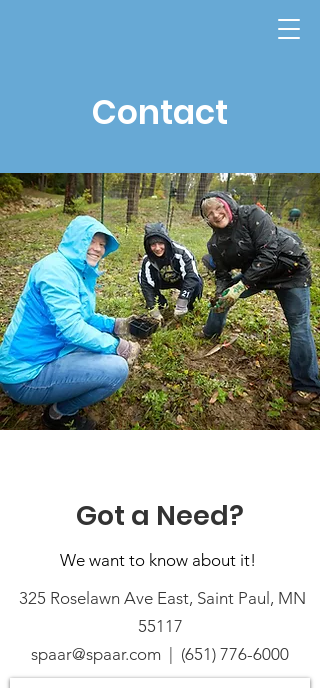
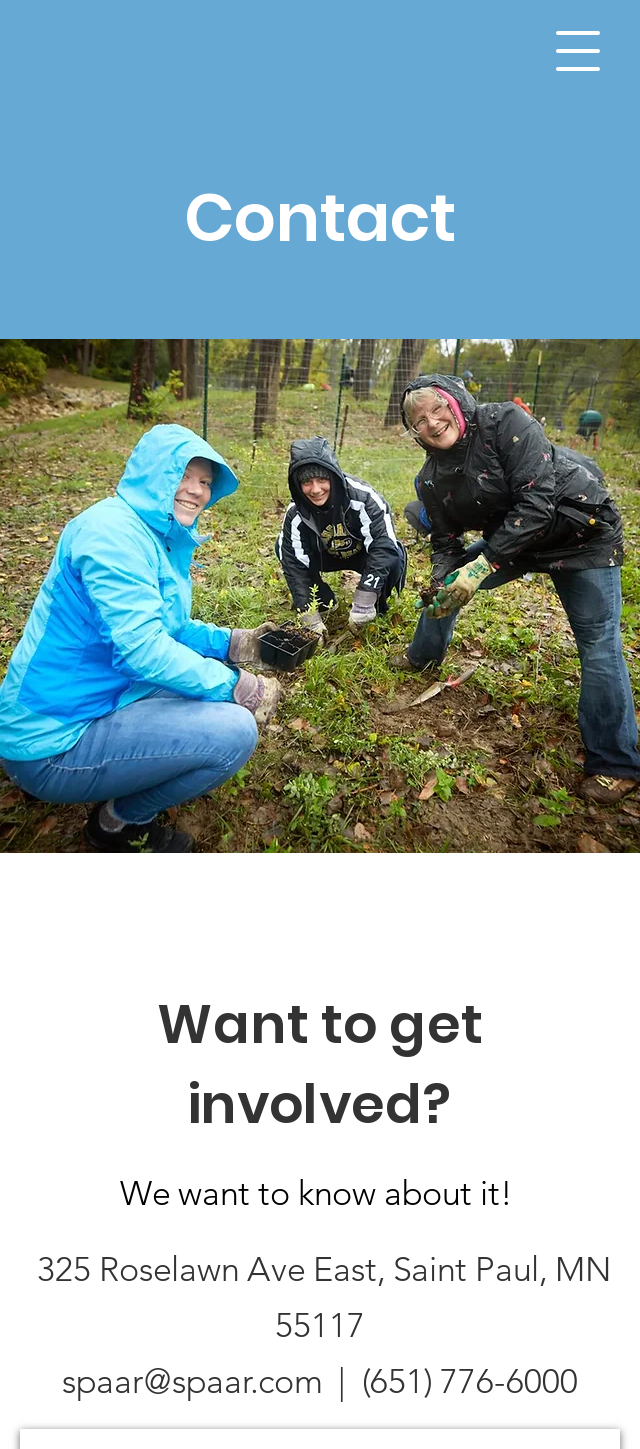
- Got a Need?
+ Want to get
+ involved?
